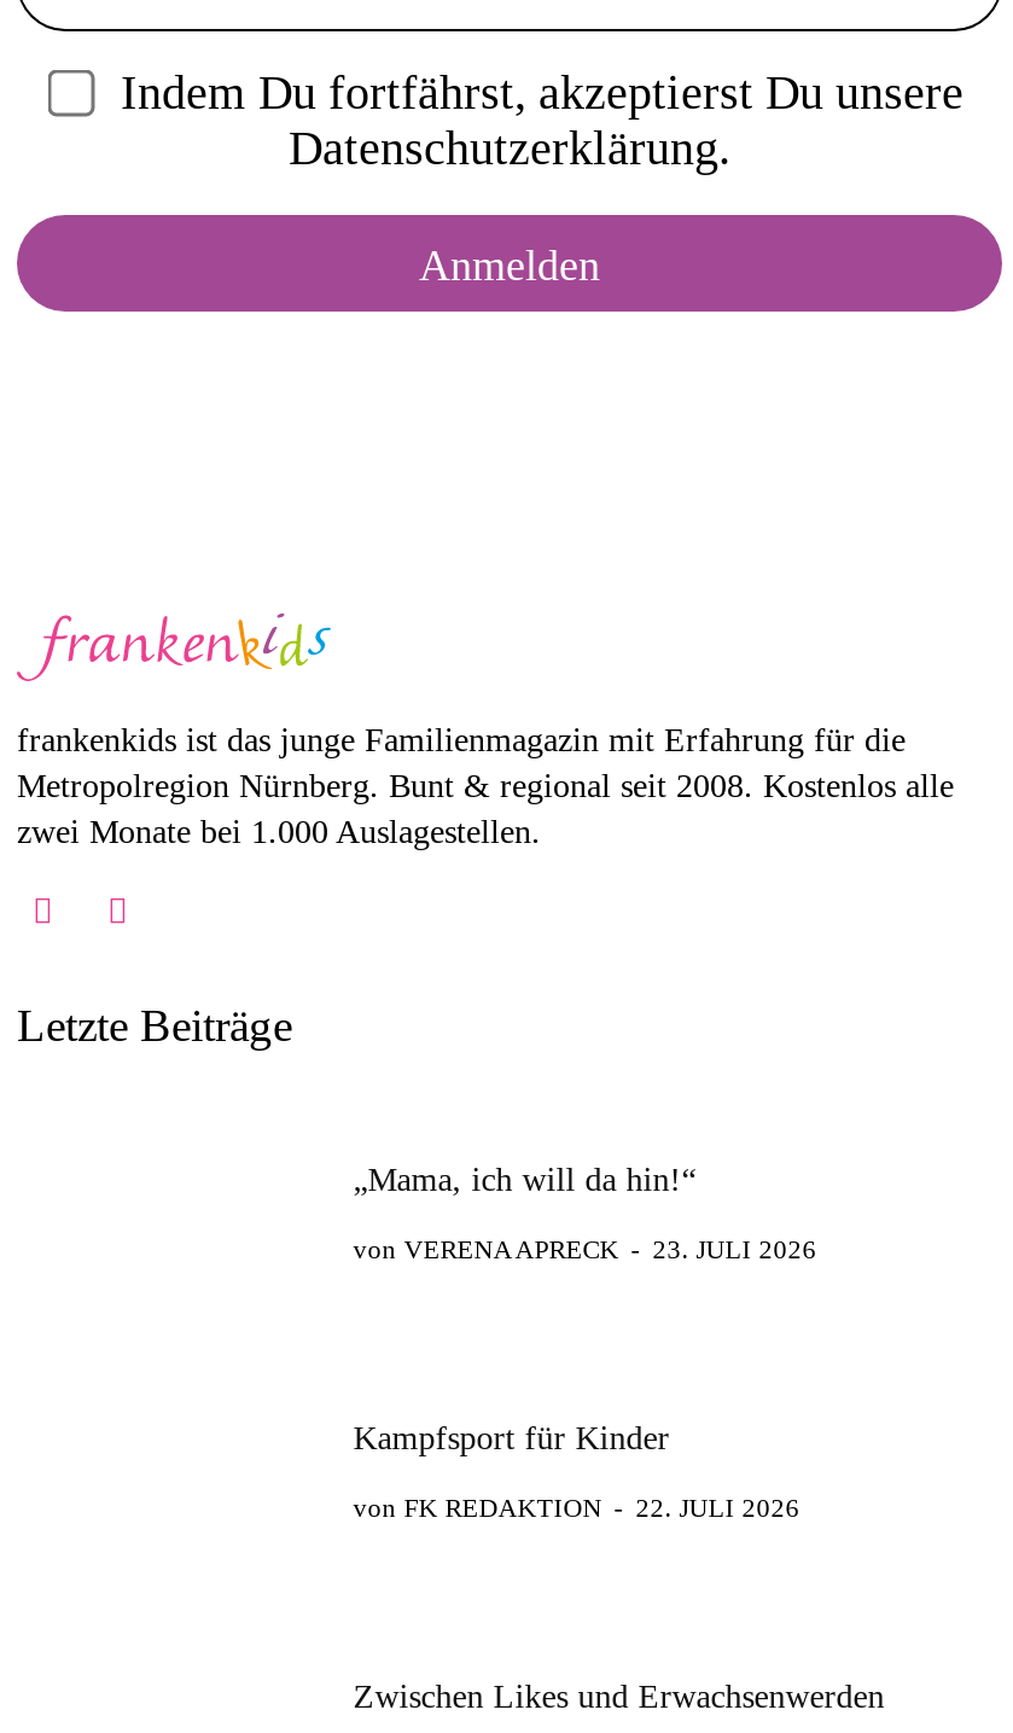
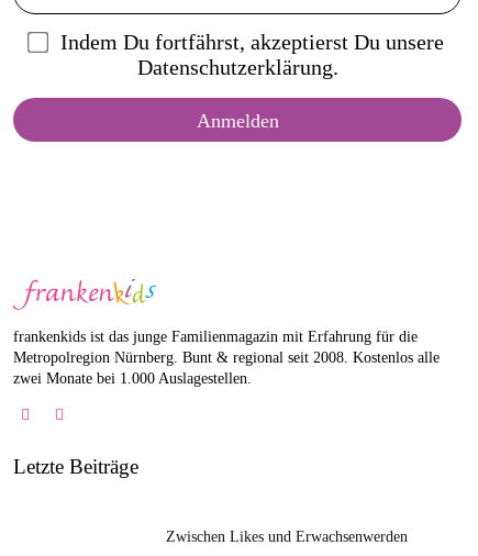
- „Mama, ich will da hin!“
- VERENA APRECK - 23. JULI 2026

- Kampfsport für Kinder
- FK REDAKTION - 22. JULI 2026
